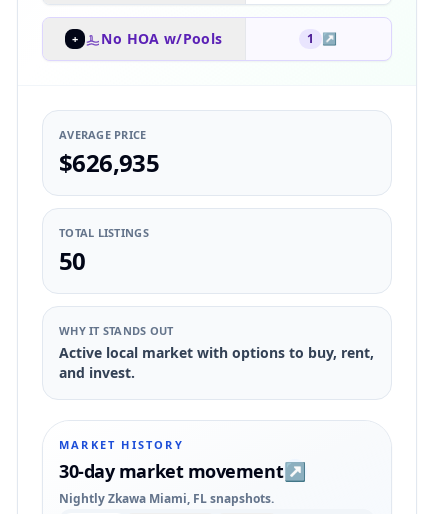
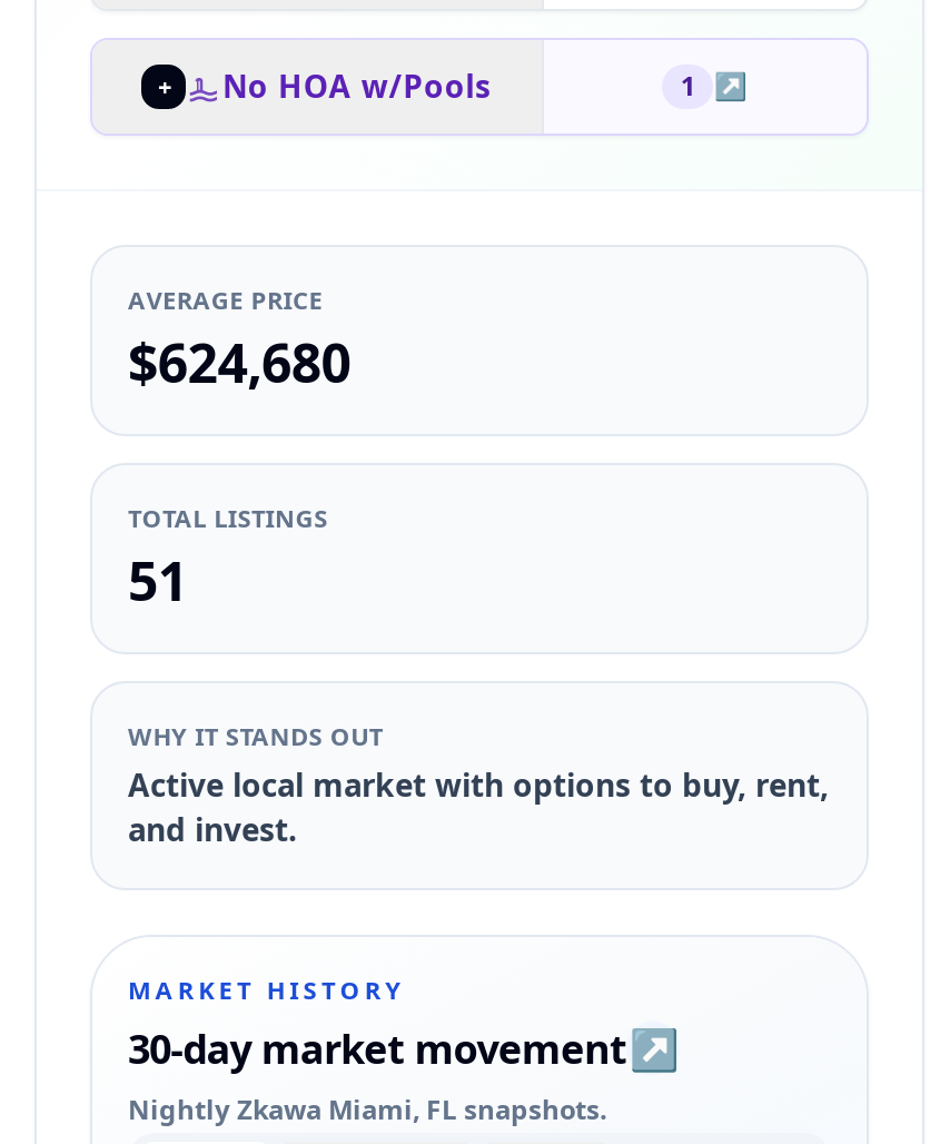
- $626,935
+ $624,680

- 50
+ 51
